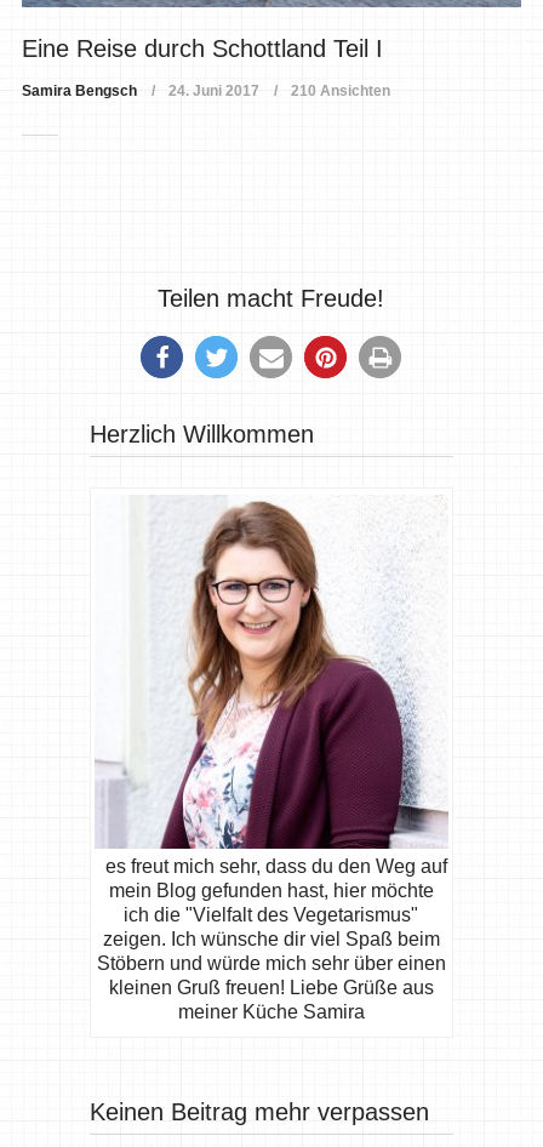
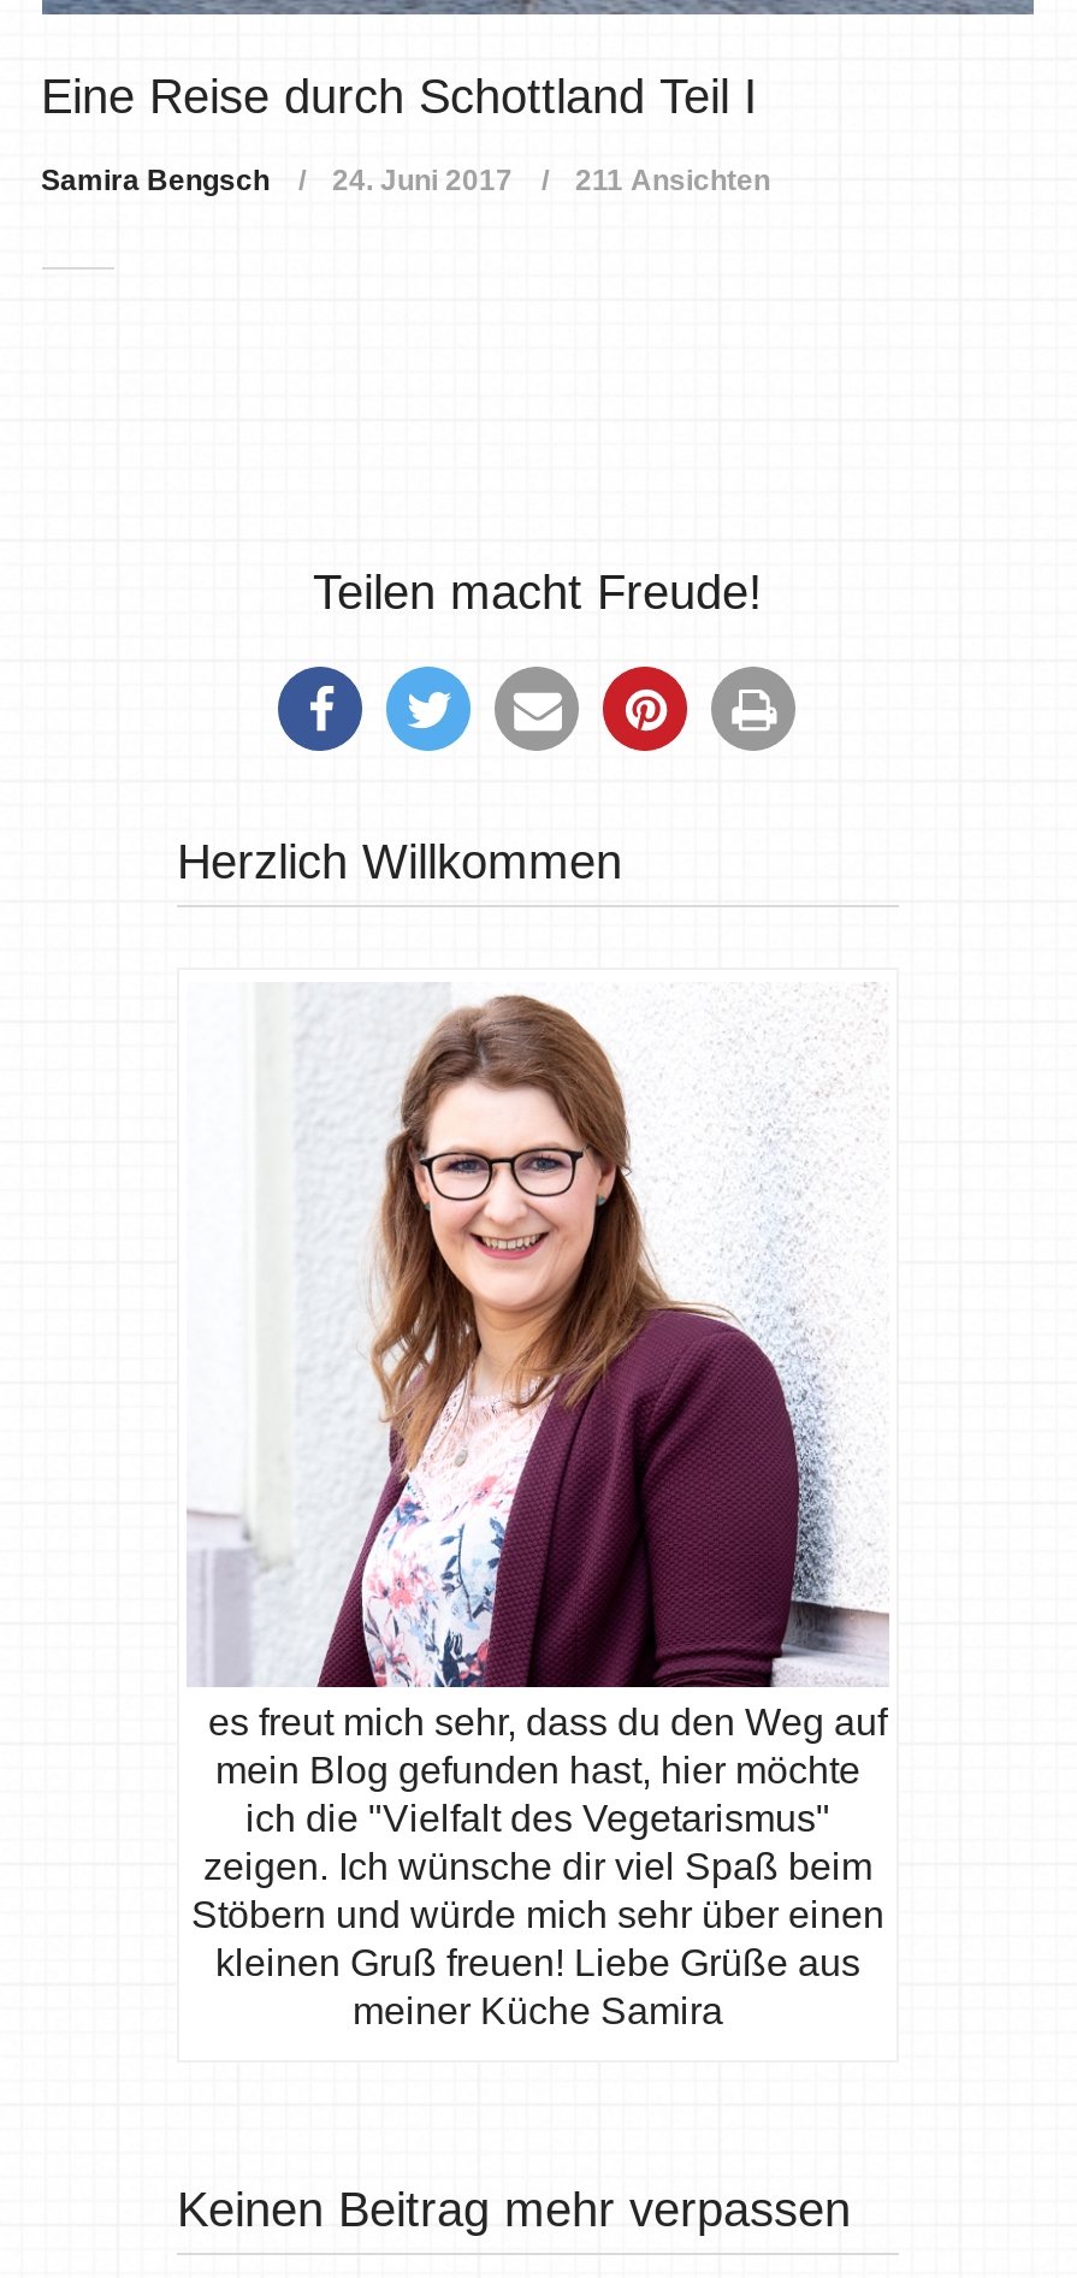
- Samira Bengsch 24. Juni 2017 210 Ansichten
+ Samira Bengsch 24. Juni 2017 211 Ansichten
